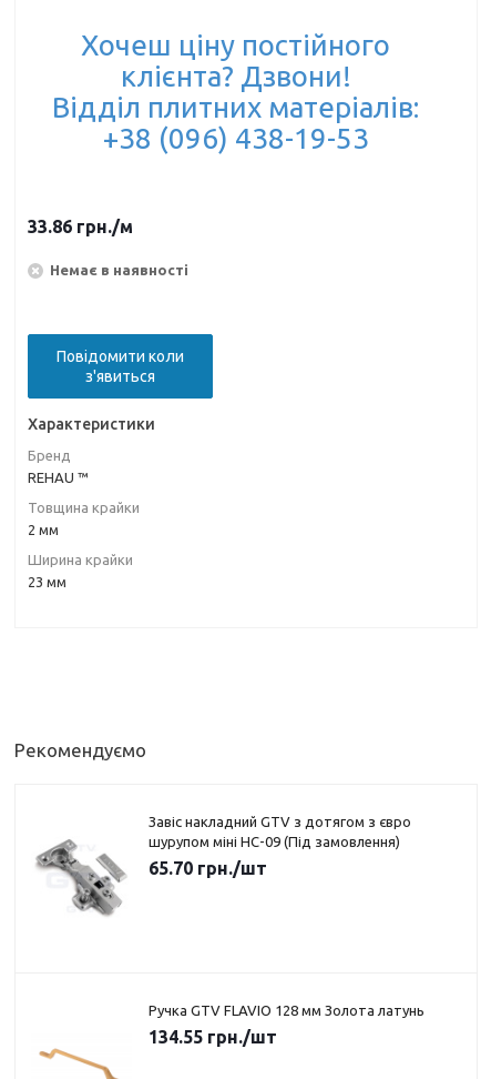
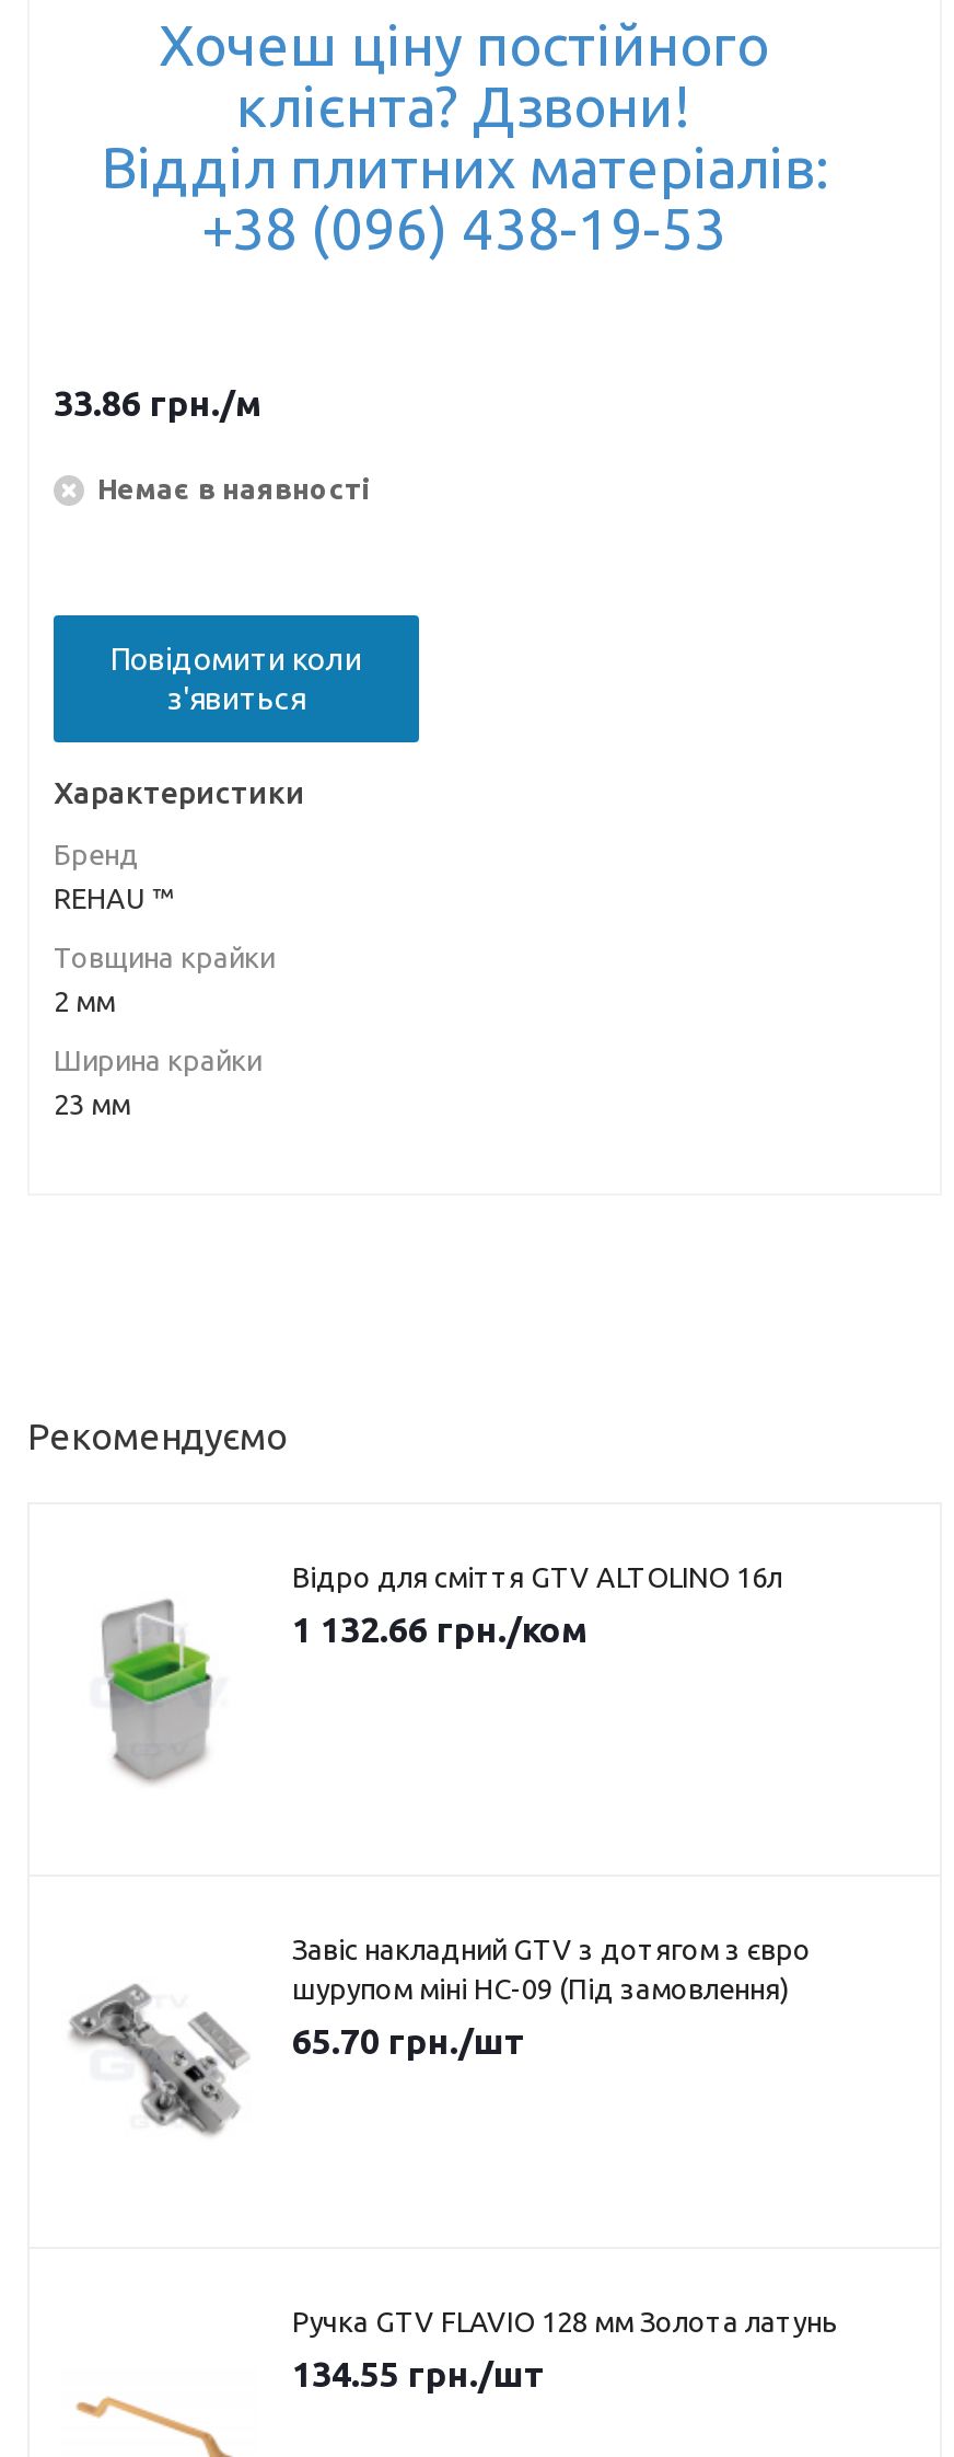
+ [image]
+ Відро для сміття GTV ALTOLINO 16л
+ 1 132.66 грн./ком
